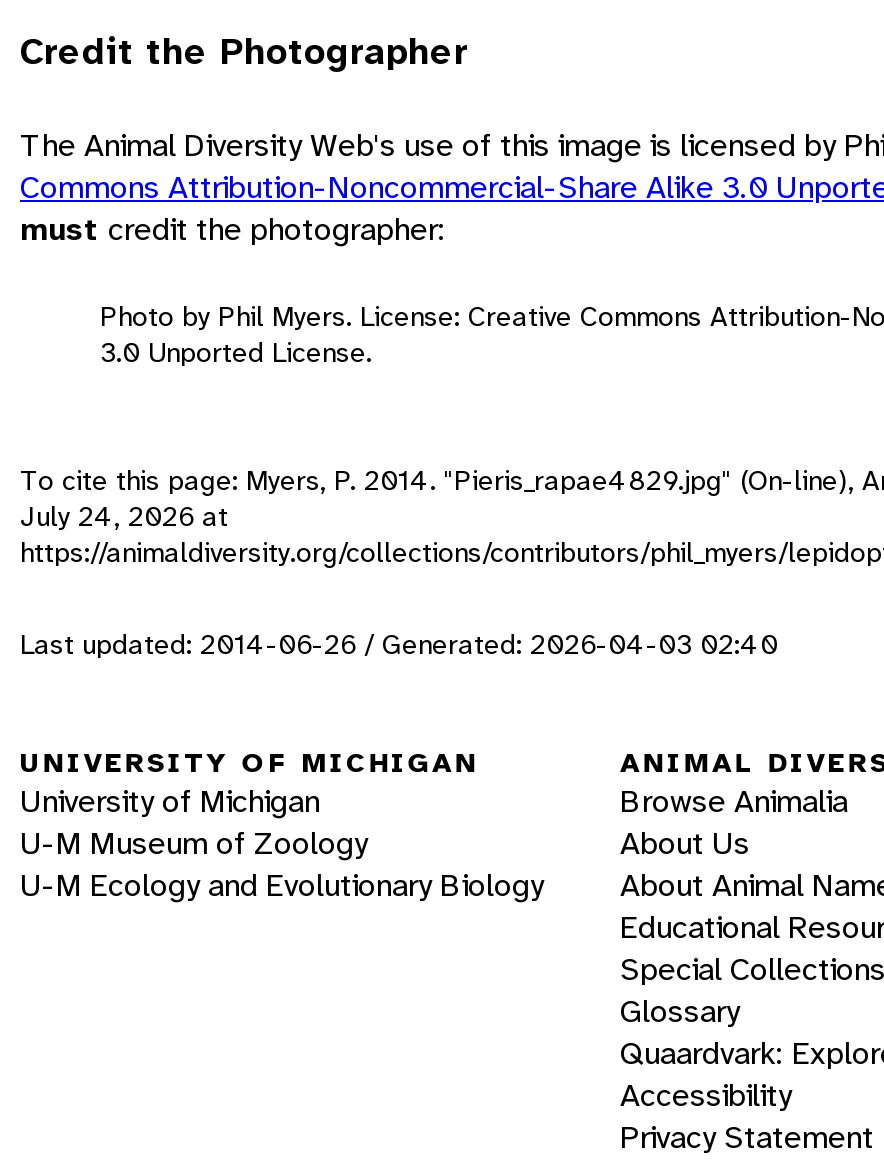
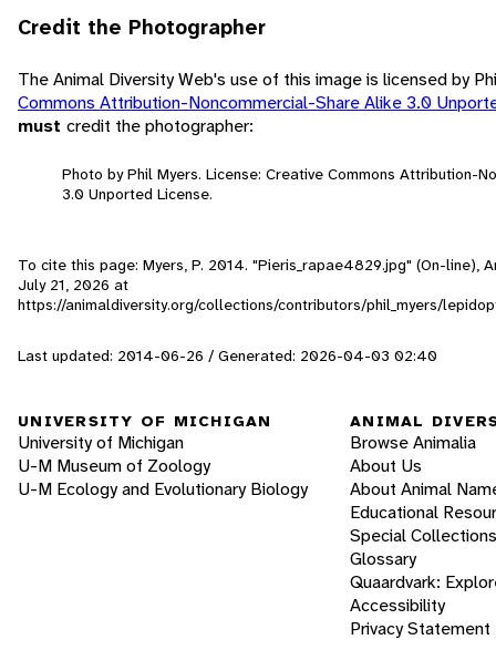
- July 24, 2026 at
+ July 21, 2026 at
